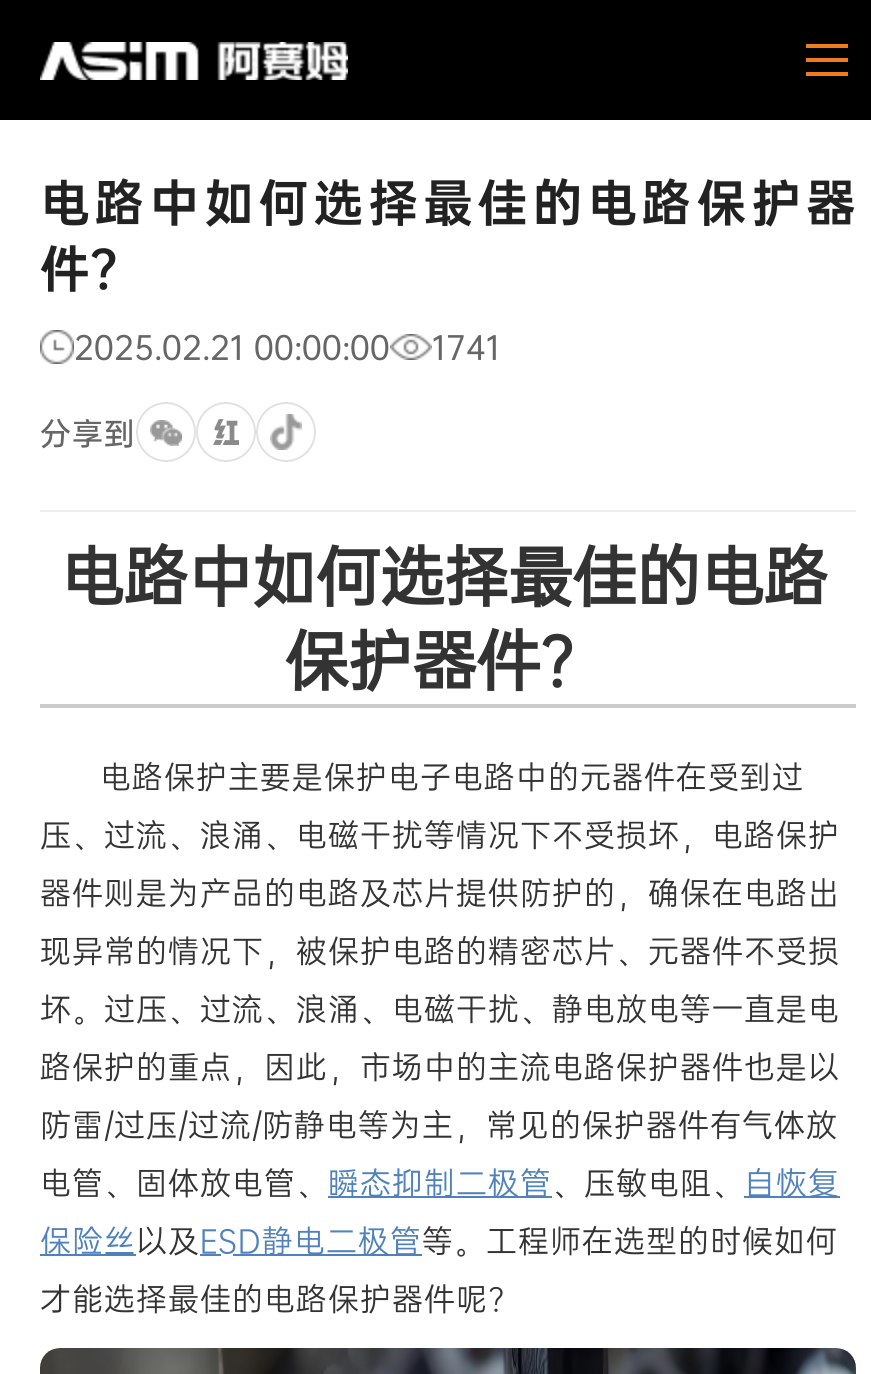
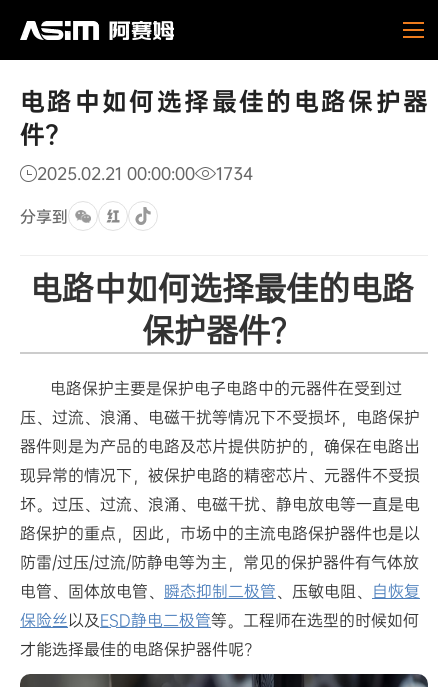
- 1741
+ 1734
